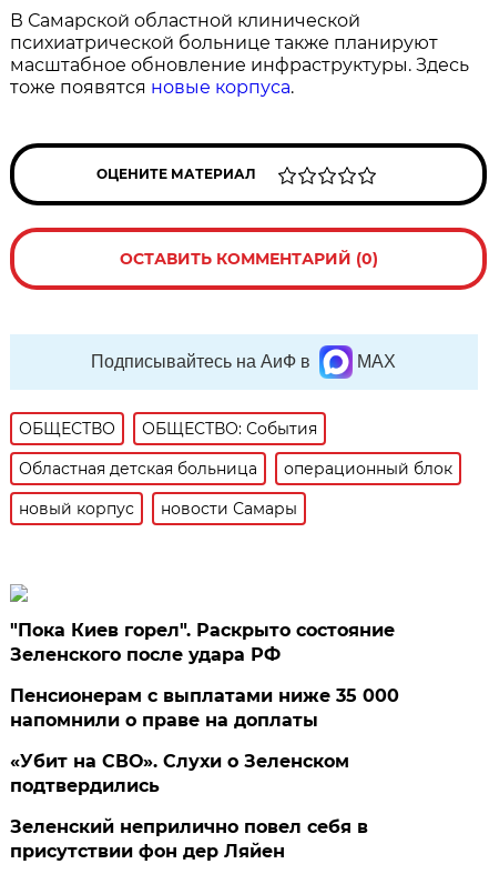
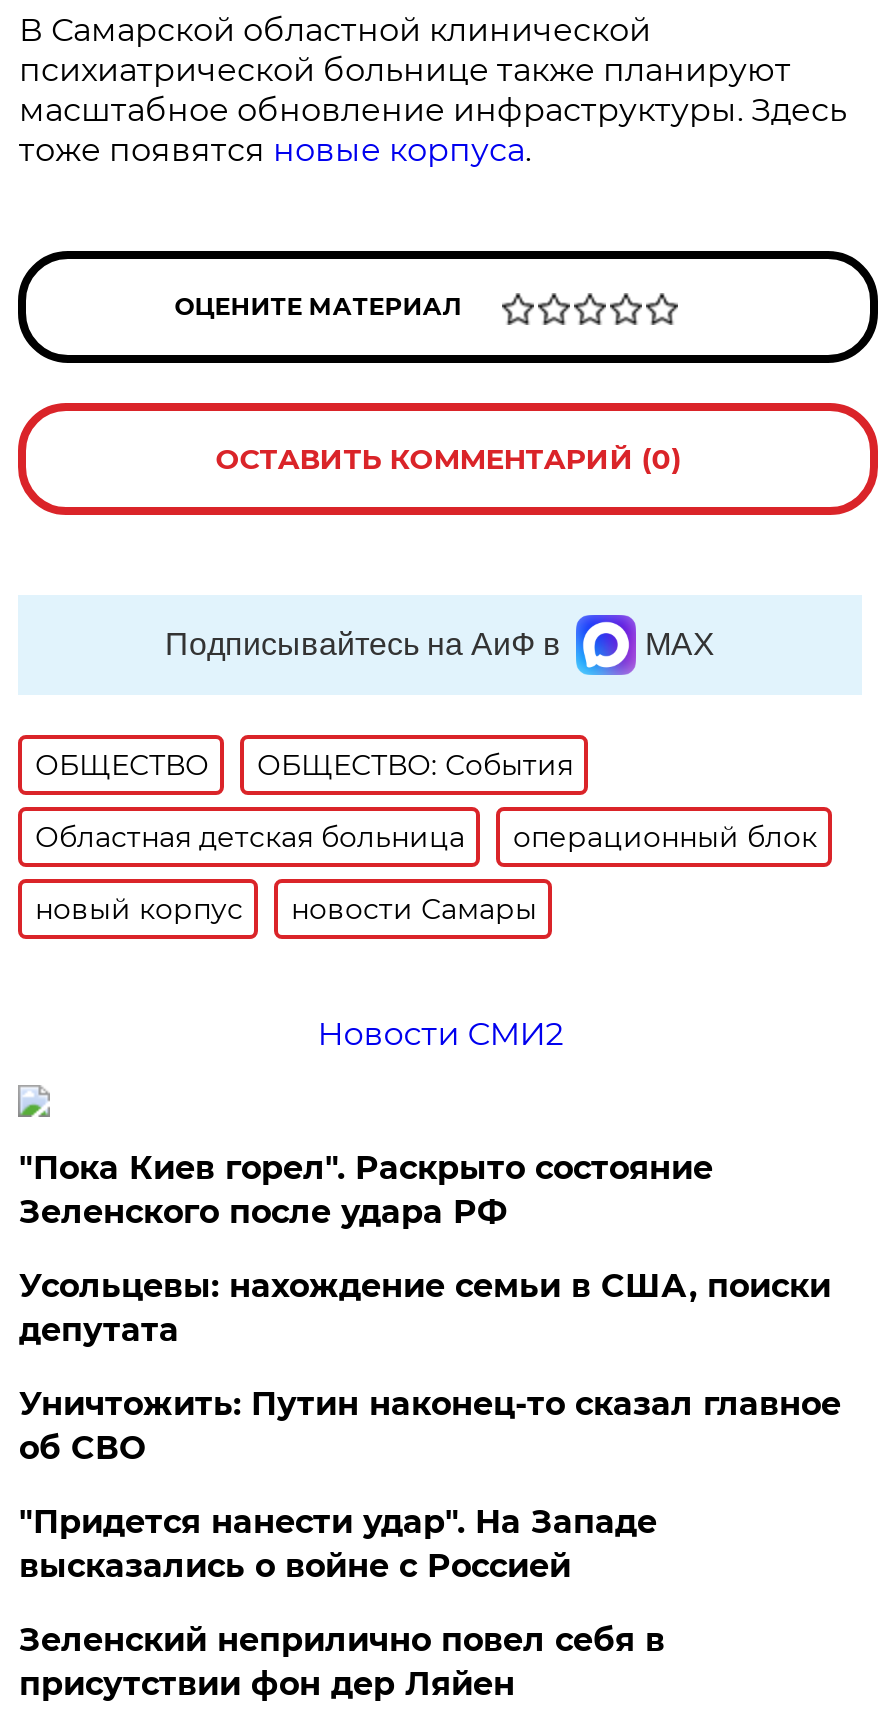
+ Новости СМИ2

- Пенсионерам с выплатами ниже 35 000
- напомнили о праве на доплаты
- «Убит на СВО». Слухи о Зеленском
- подтвердились
+ Усольцевы: нахождение семьи в США, поиски
+ депутата
+ Уничтожить: Путин наконец-то сказал главное
+ об СВО
+ "Придется нанести удар". На Западе
+ высказались о войне с Россией
